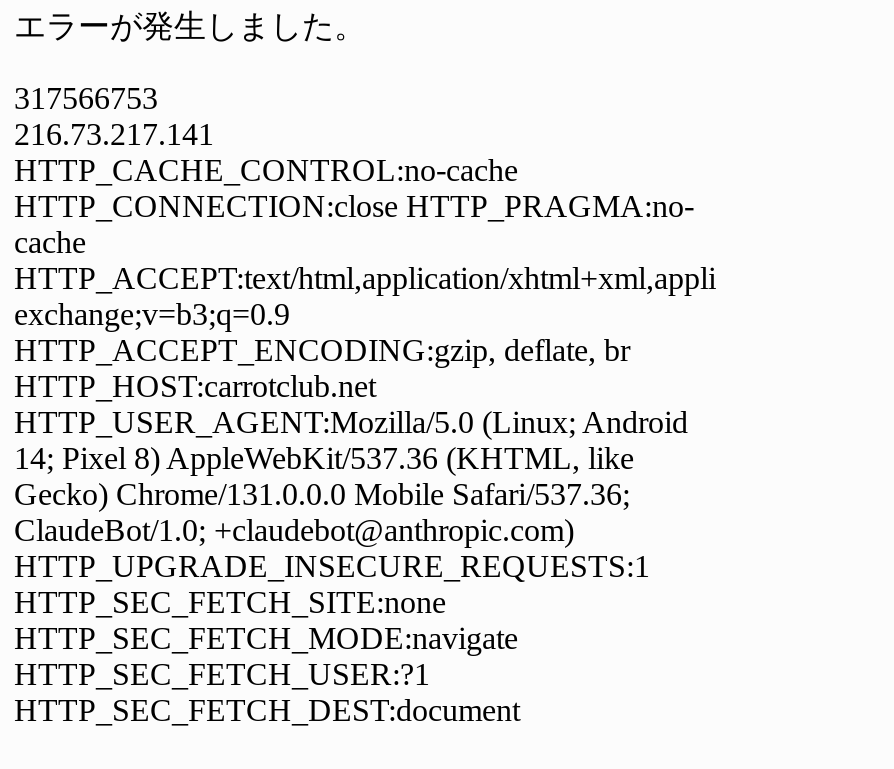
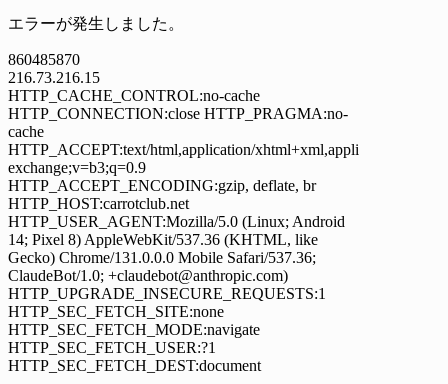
- 317566753
+ 860485870

- 216.73.217.141
+ 216.73.216.15
